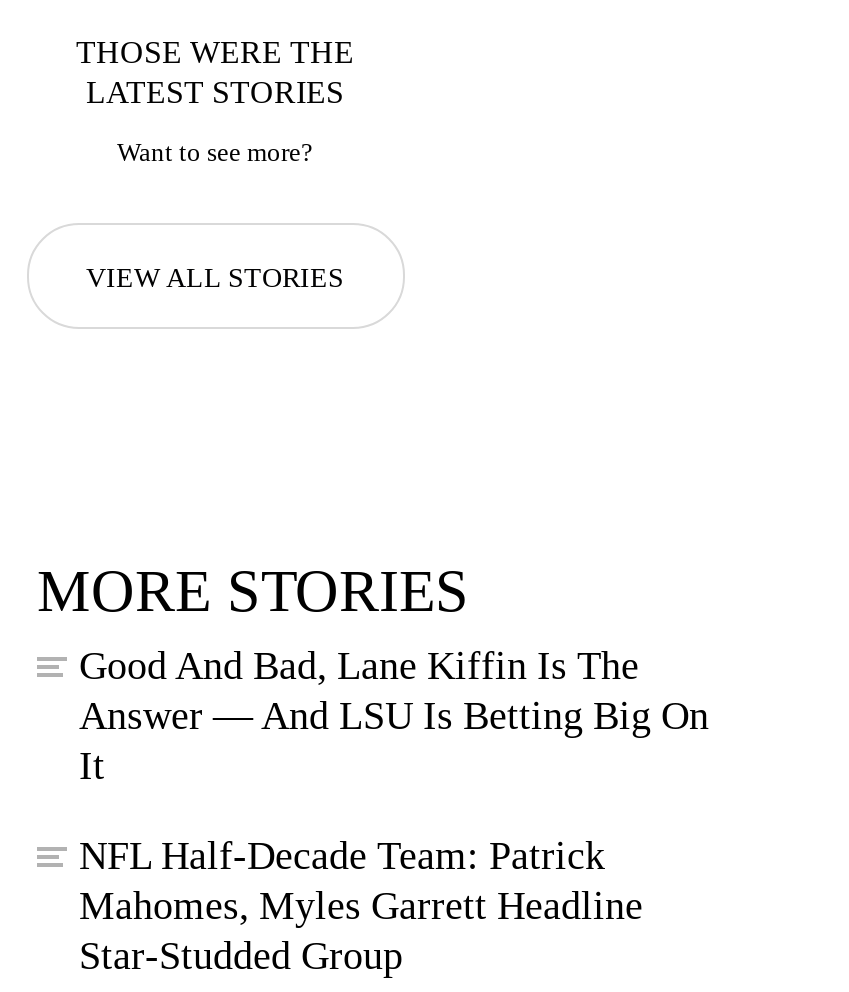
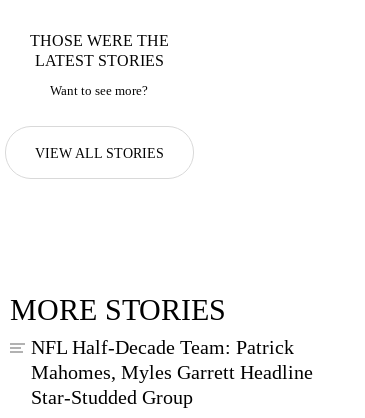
- Good And Bad, Lane Kiffin Is The
- Answer — And LSU Is Betting Big On
- It
